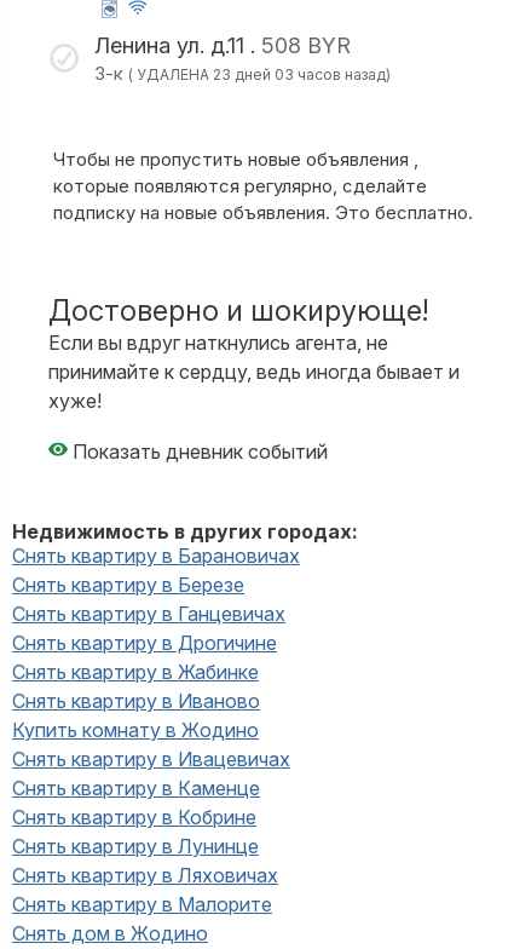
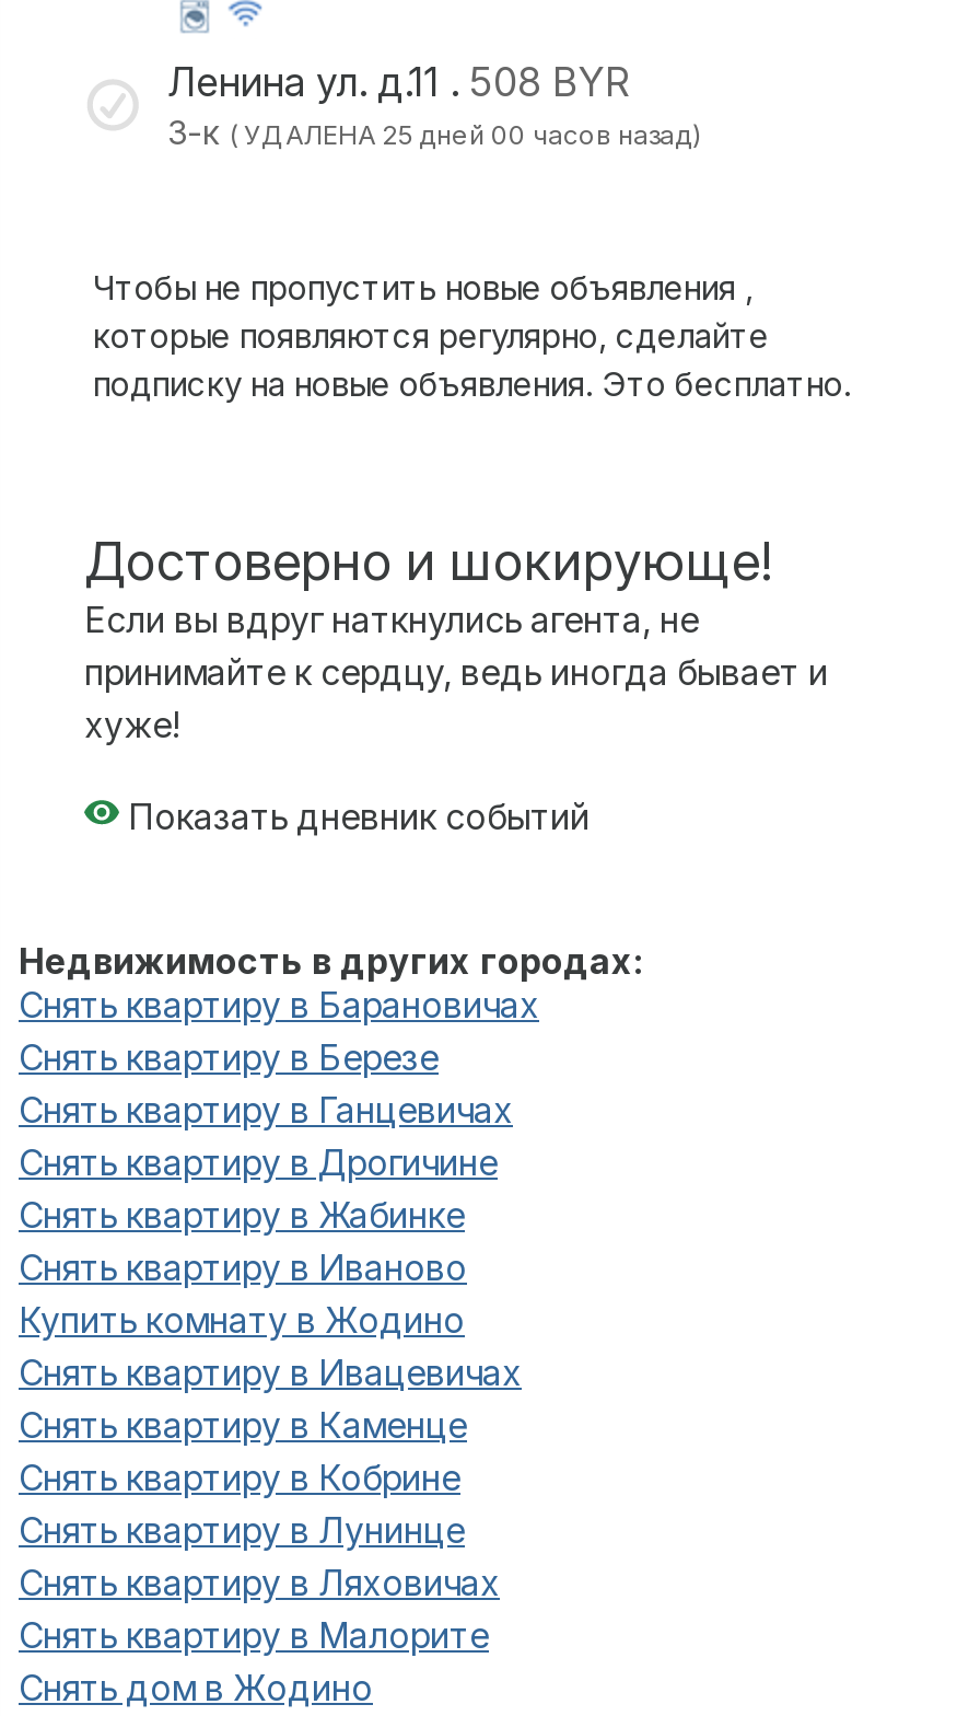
- 3-к ( УДАЛЕНА 23 дней 03 часов назад)
+ 3-к ( УДАЛЕНА 25 дней 00 часов назад)
